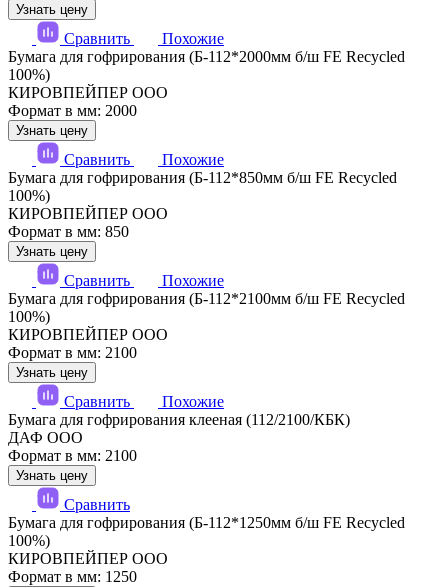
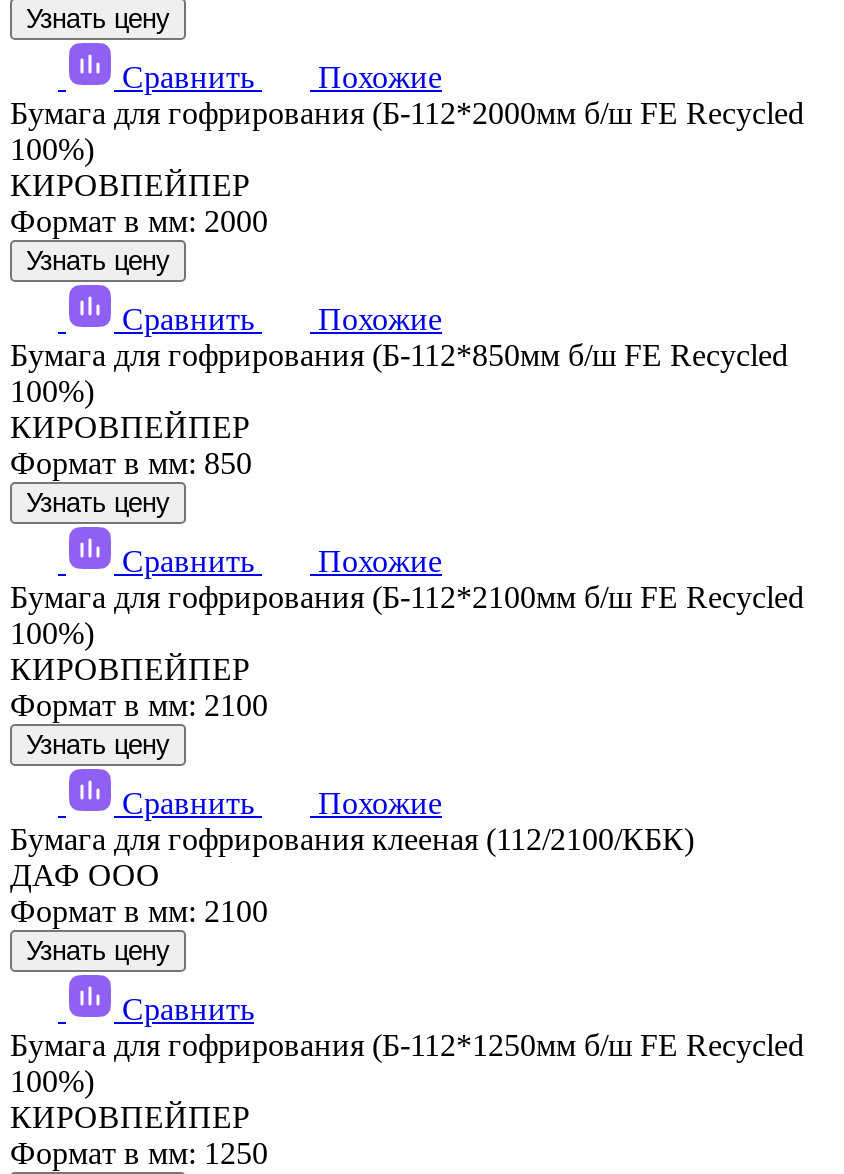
- КИРОВПЕЙПЕР ООО
+ КИРОВПЕЙПЕР

- КИРОВПЕЙПЕР ООО
+ КИРОВПЕЙПЕР

- КИРОВПЕЙПЕР ООО
+ КИРОВПЕЙПЕР

- КИРОВПЕЙПЕР ООО
+ КИРОВПЕЙПЕР
